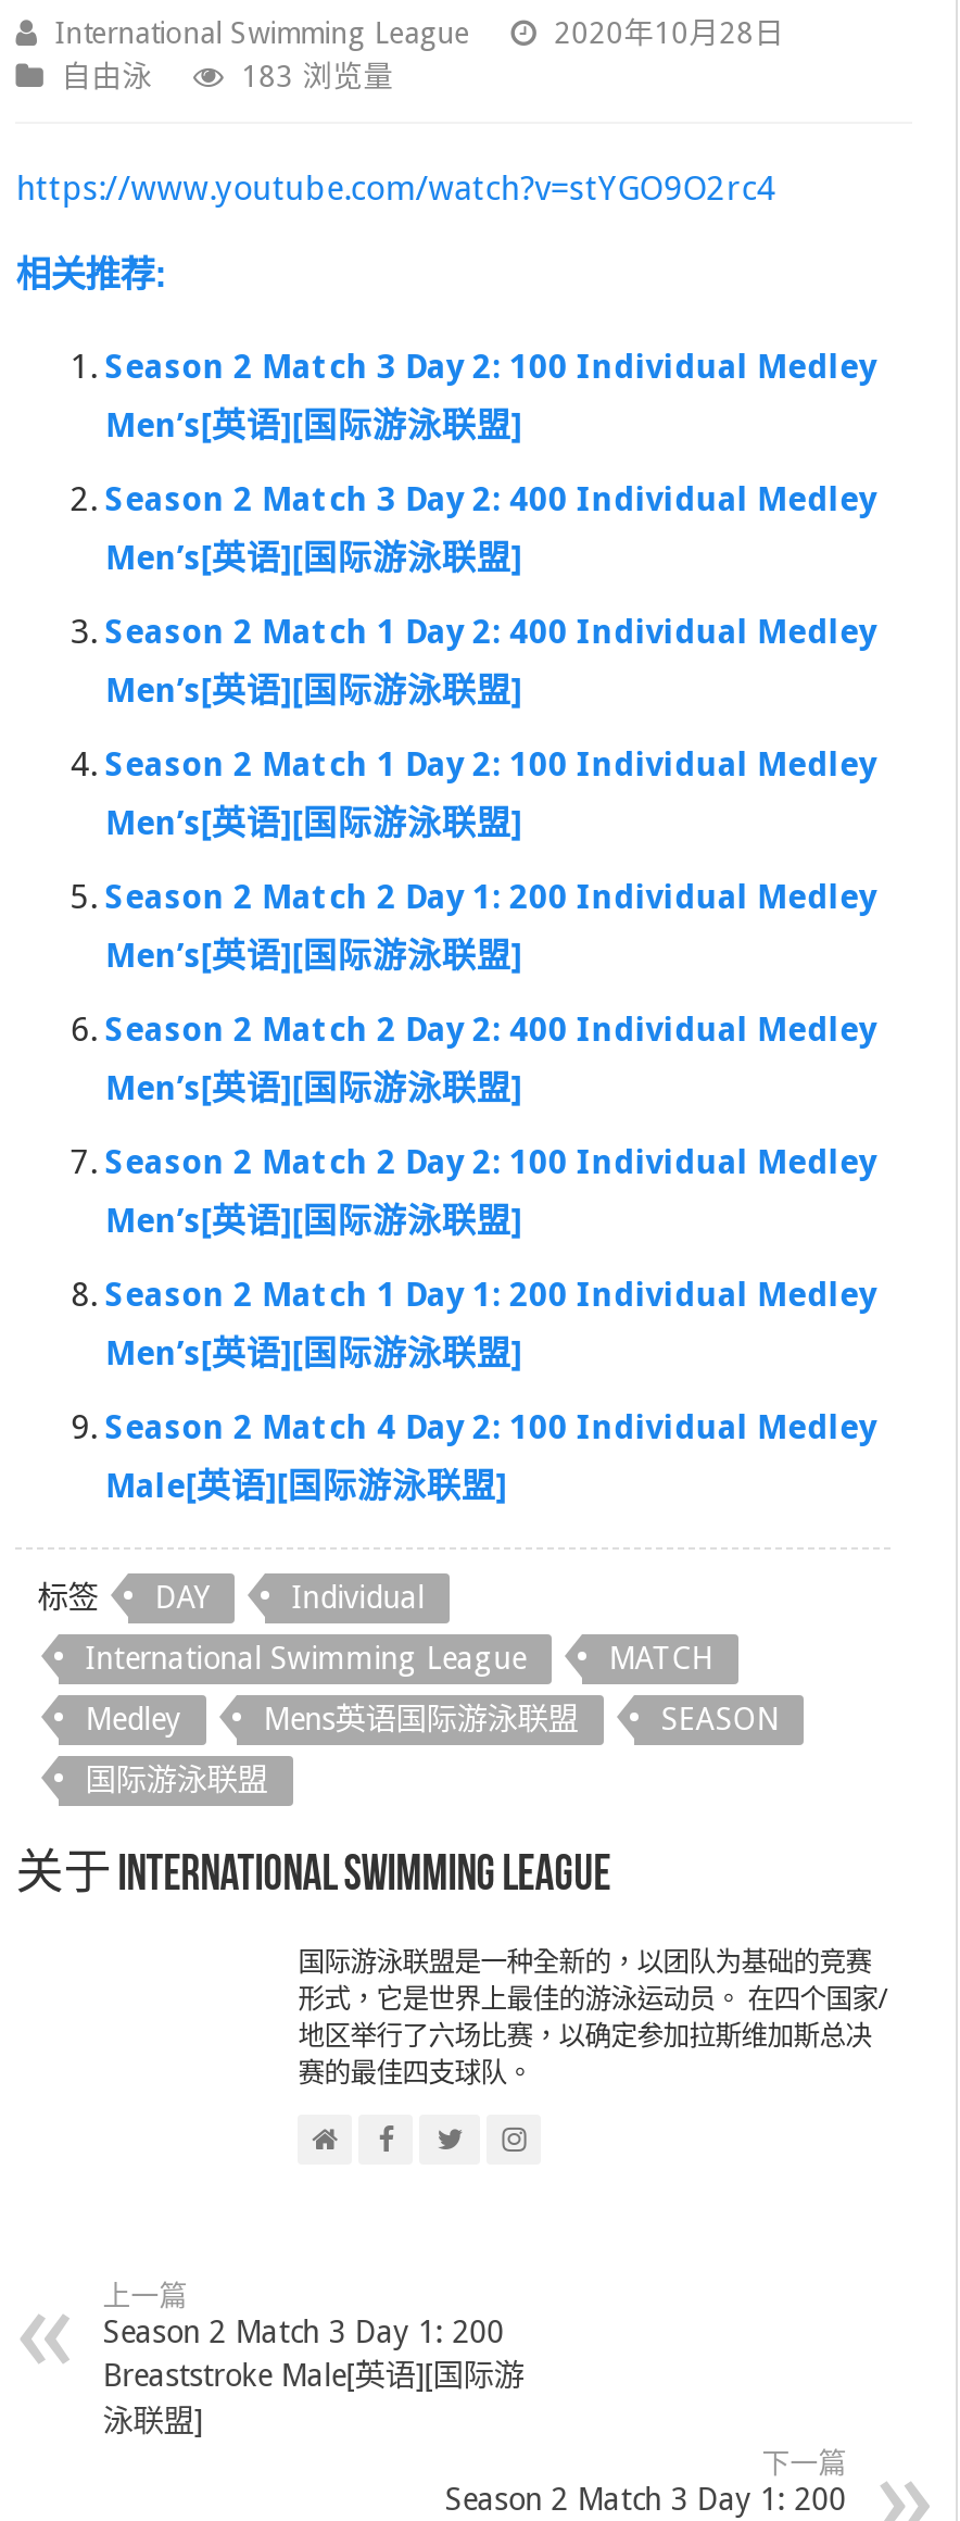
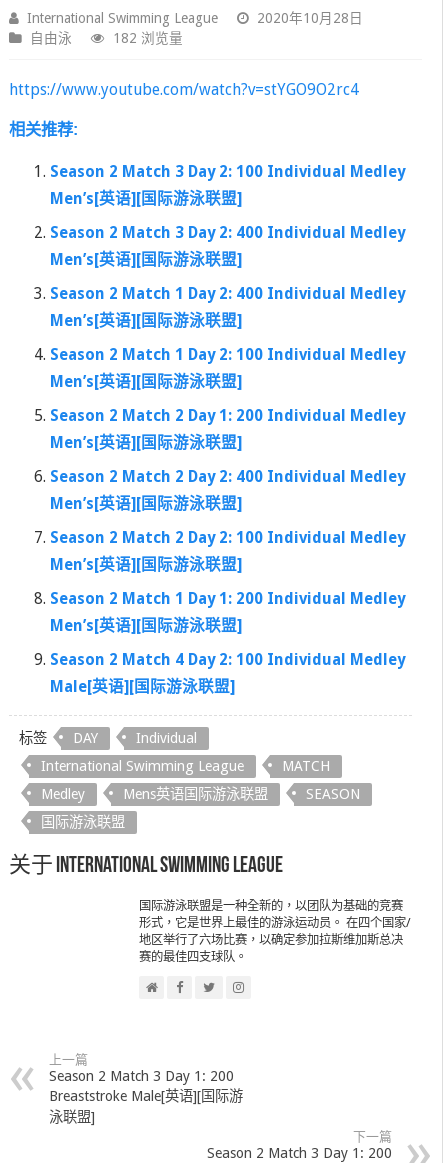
- 183 浏览量
+ 182 浏览量
